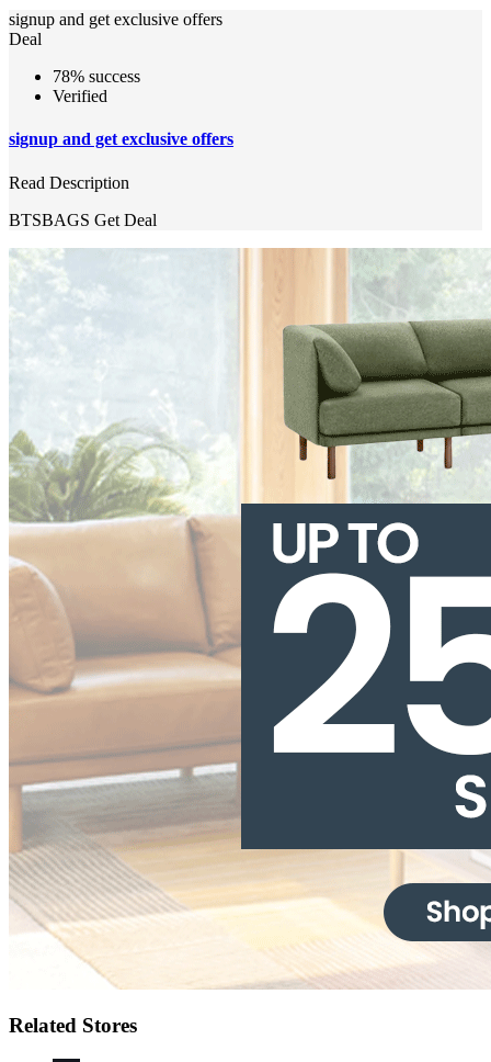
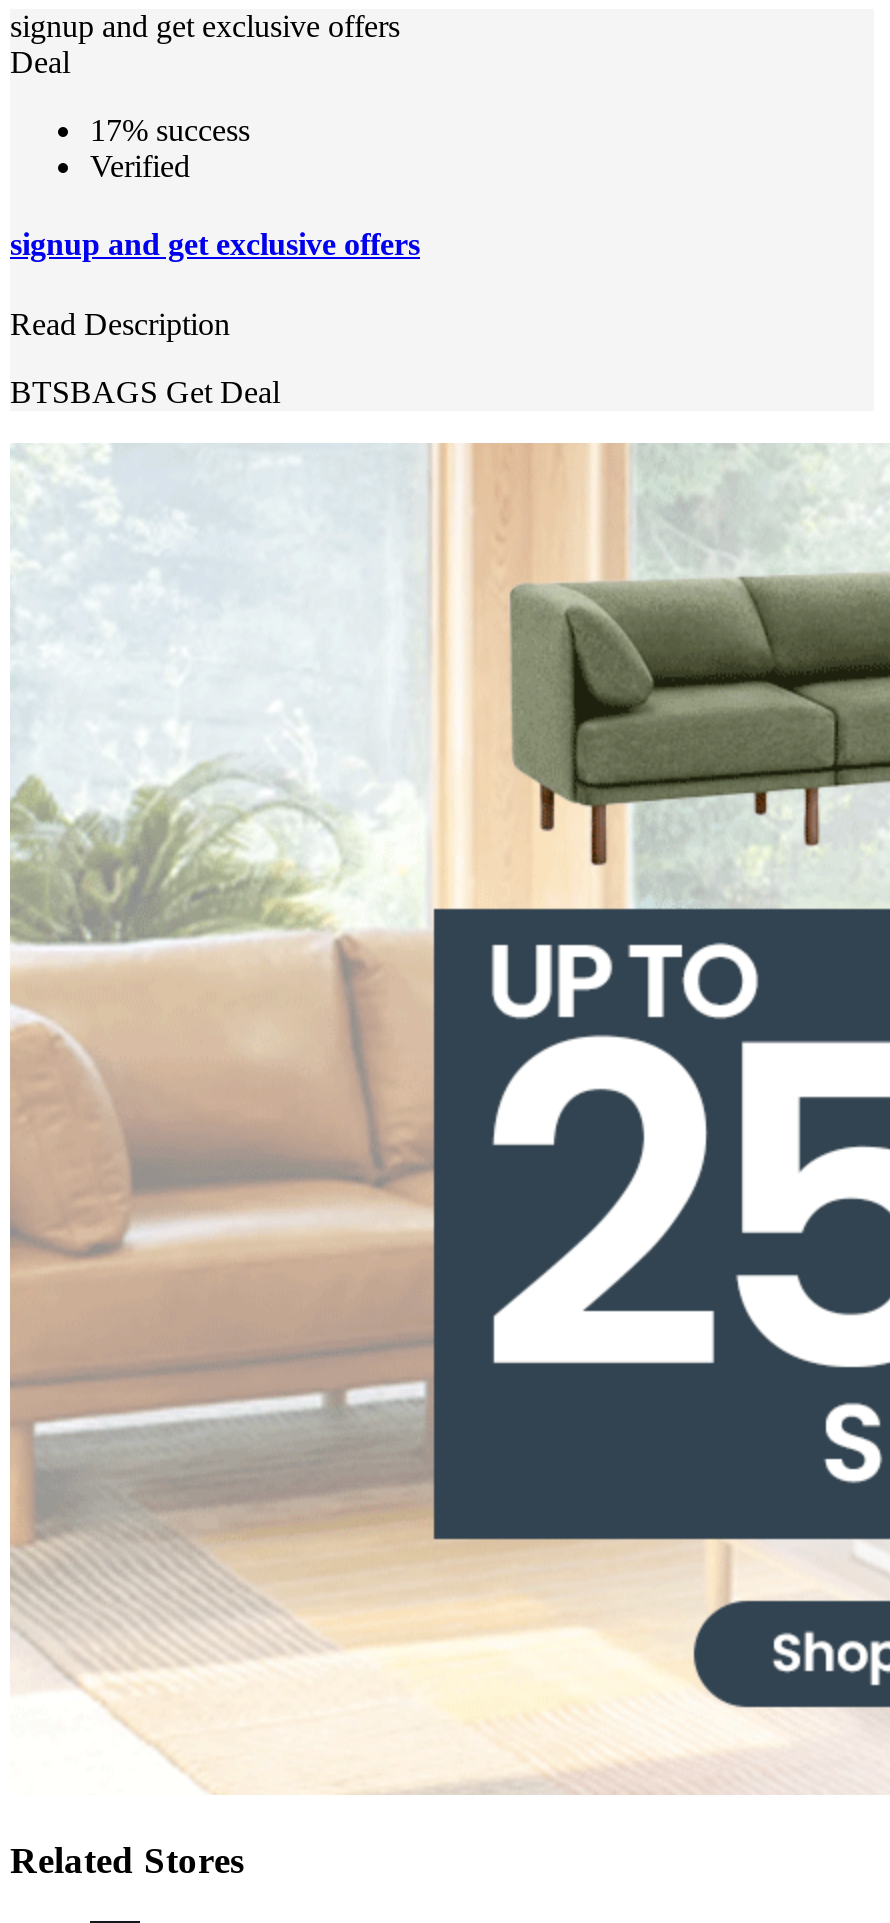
- 78% success
+ 17% success
